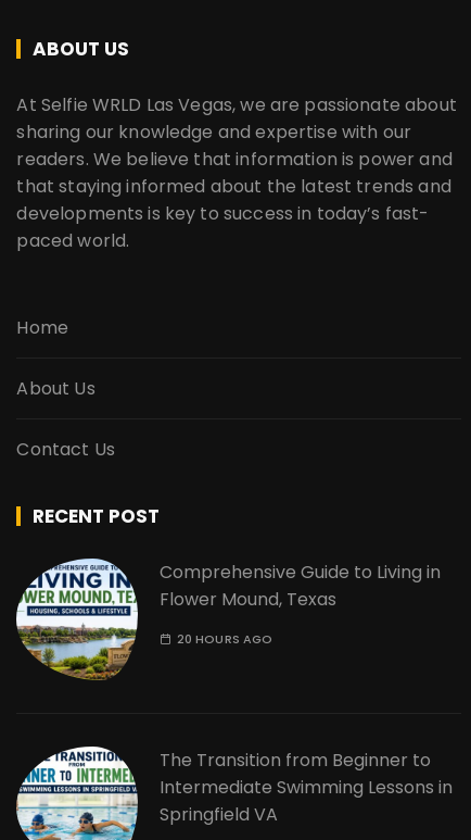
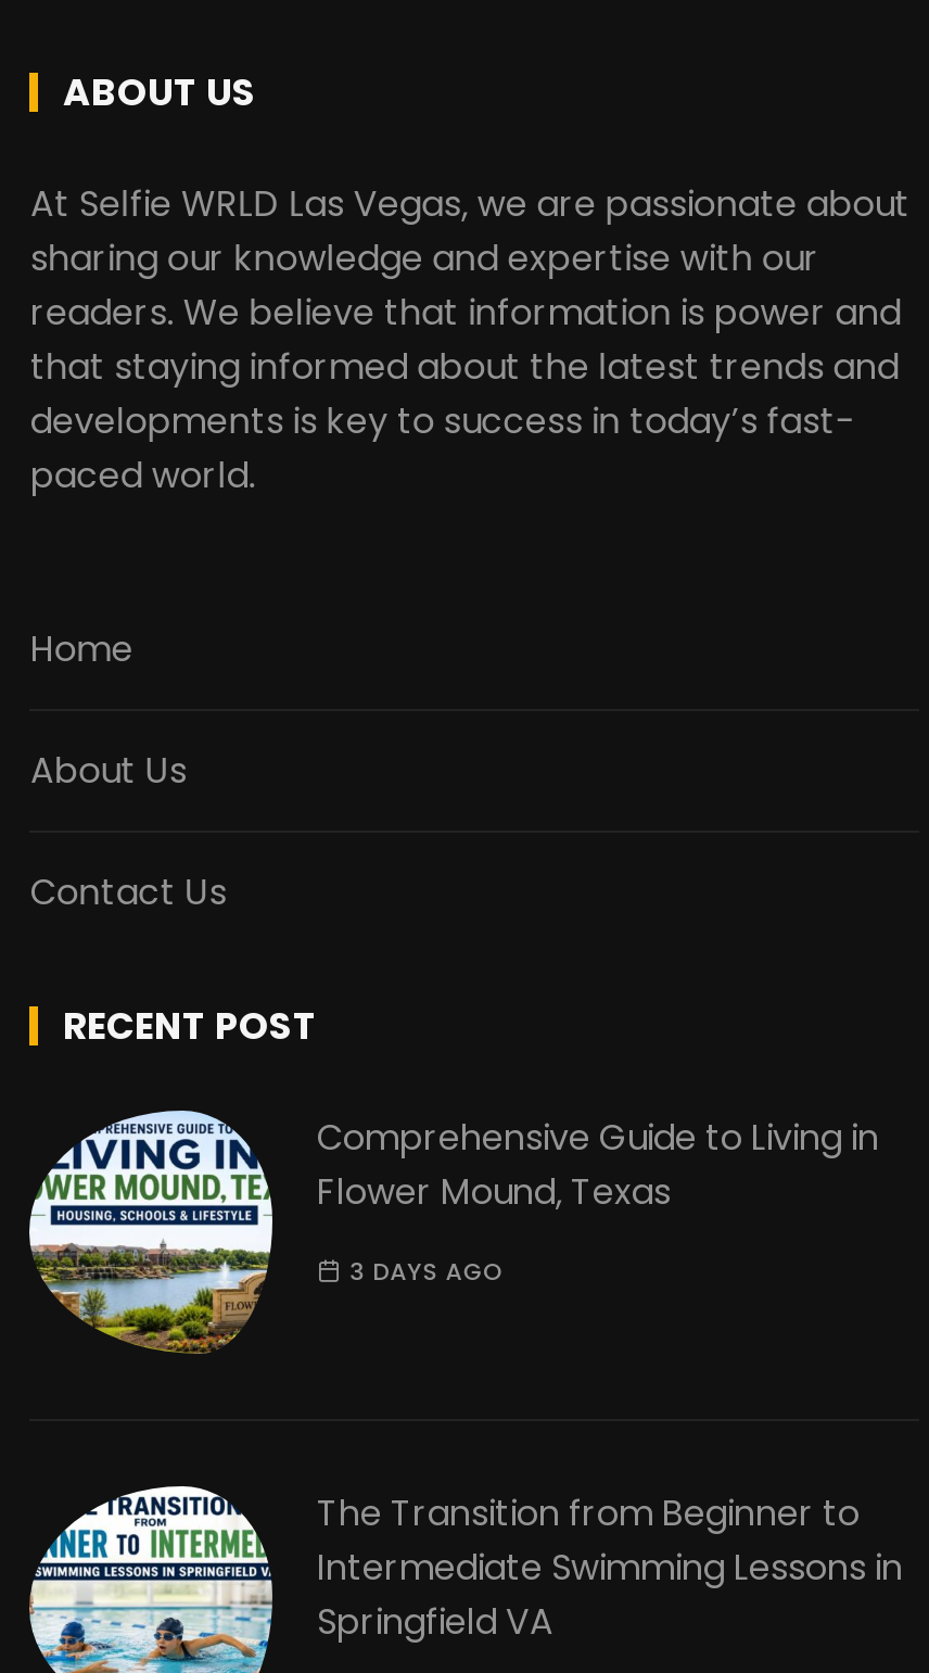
- 20 HOURS AGO
+ 3 DAYS AGO
